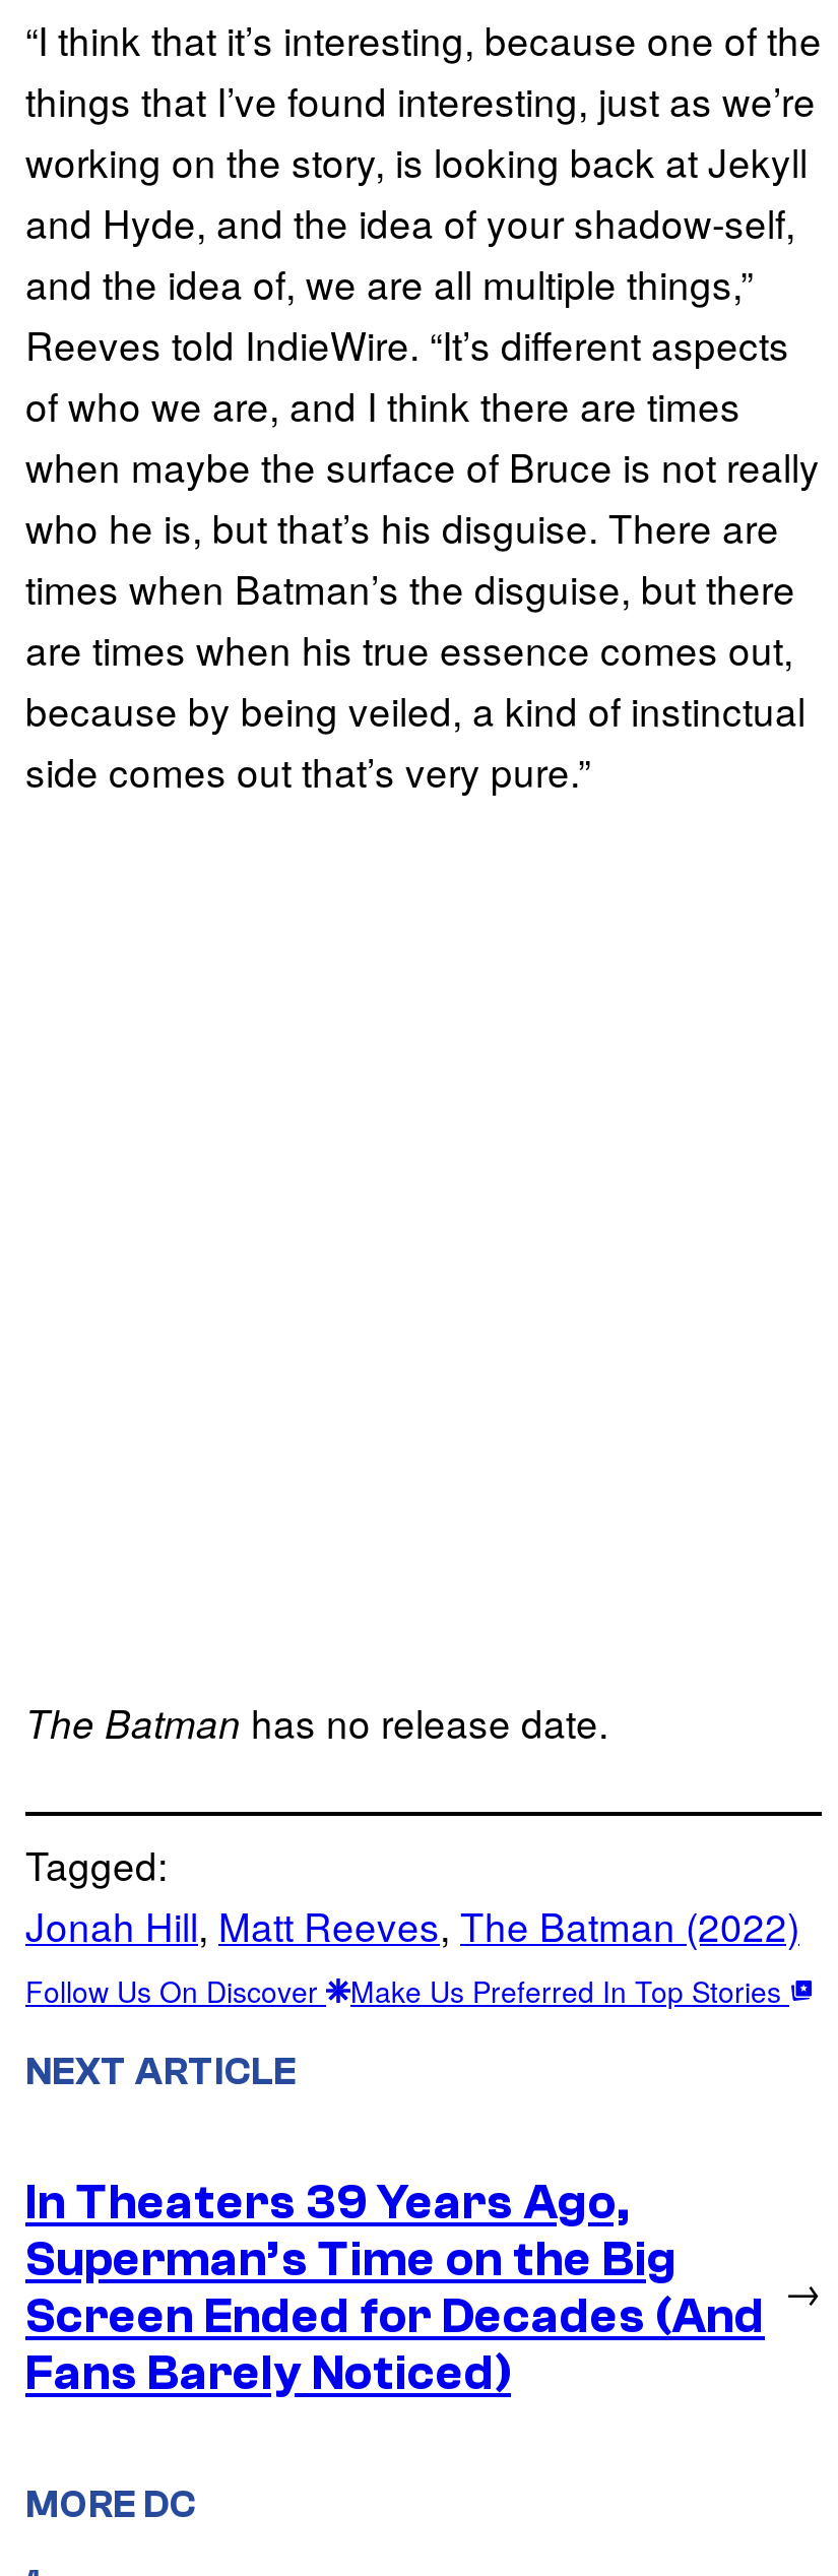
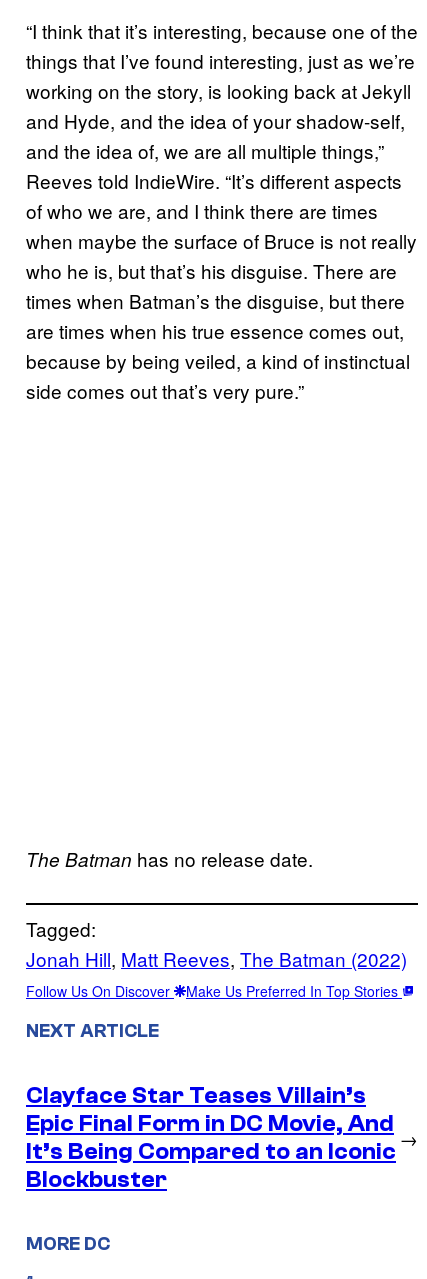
- In Theaters 39 Years Ago,
- Superman’s Time on the Big
- Screen Ended for Decades (And
- Fans Barely Noticed)
+ Clayface Star Teases Villain’s
+ Epic Final Form in DC Movie, And
+ It’s Being Compared to an Iconic
+ Blockbuster
